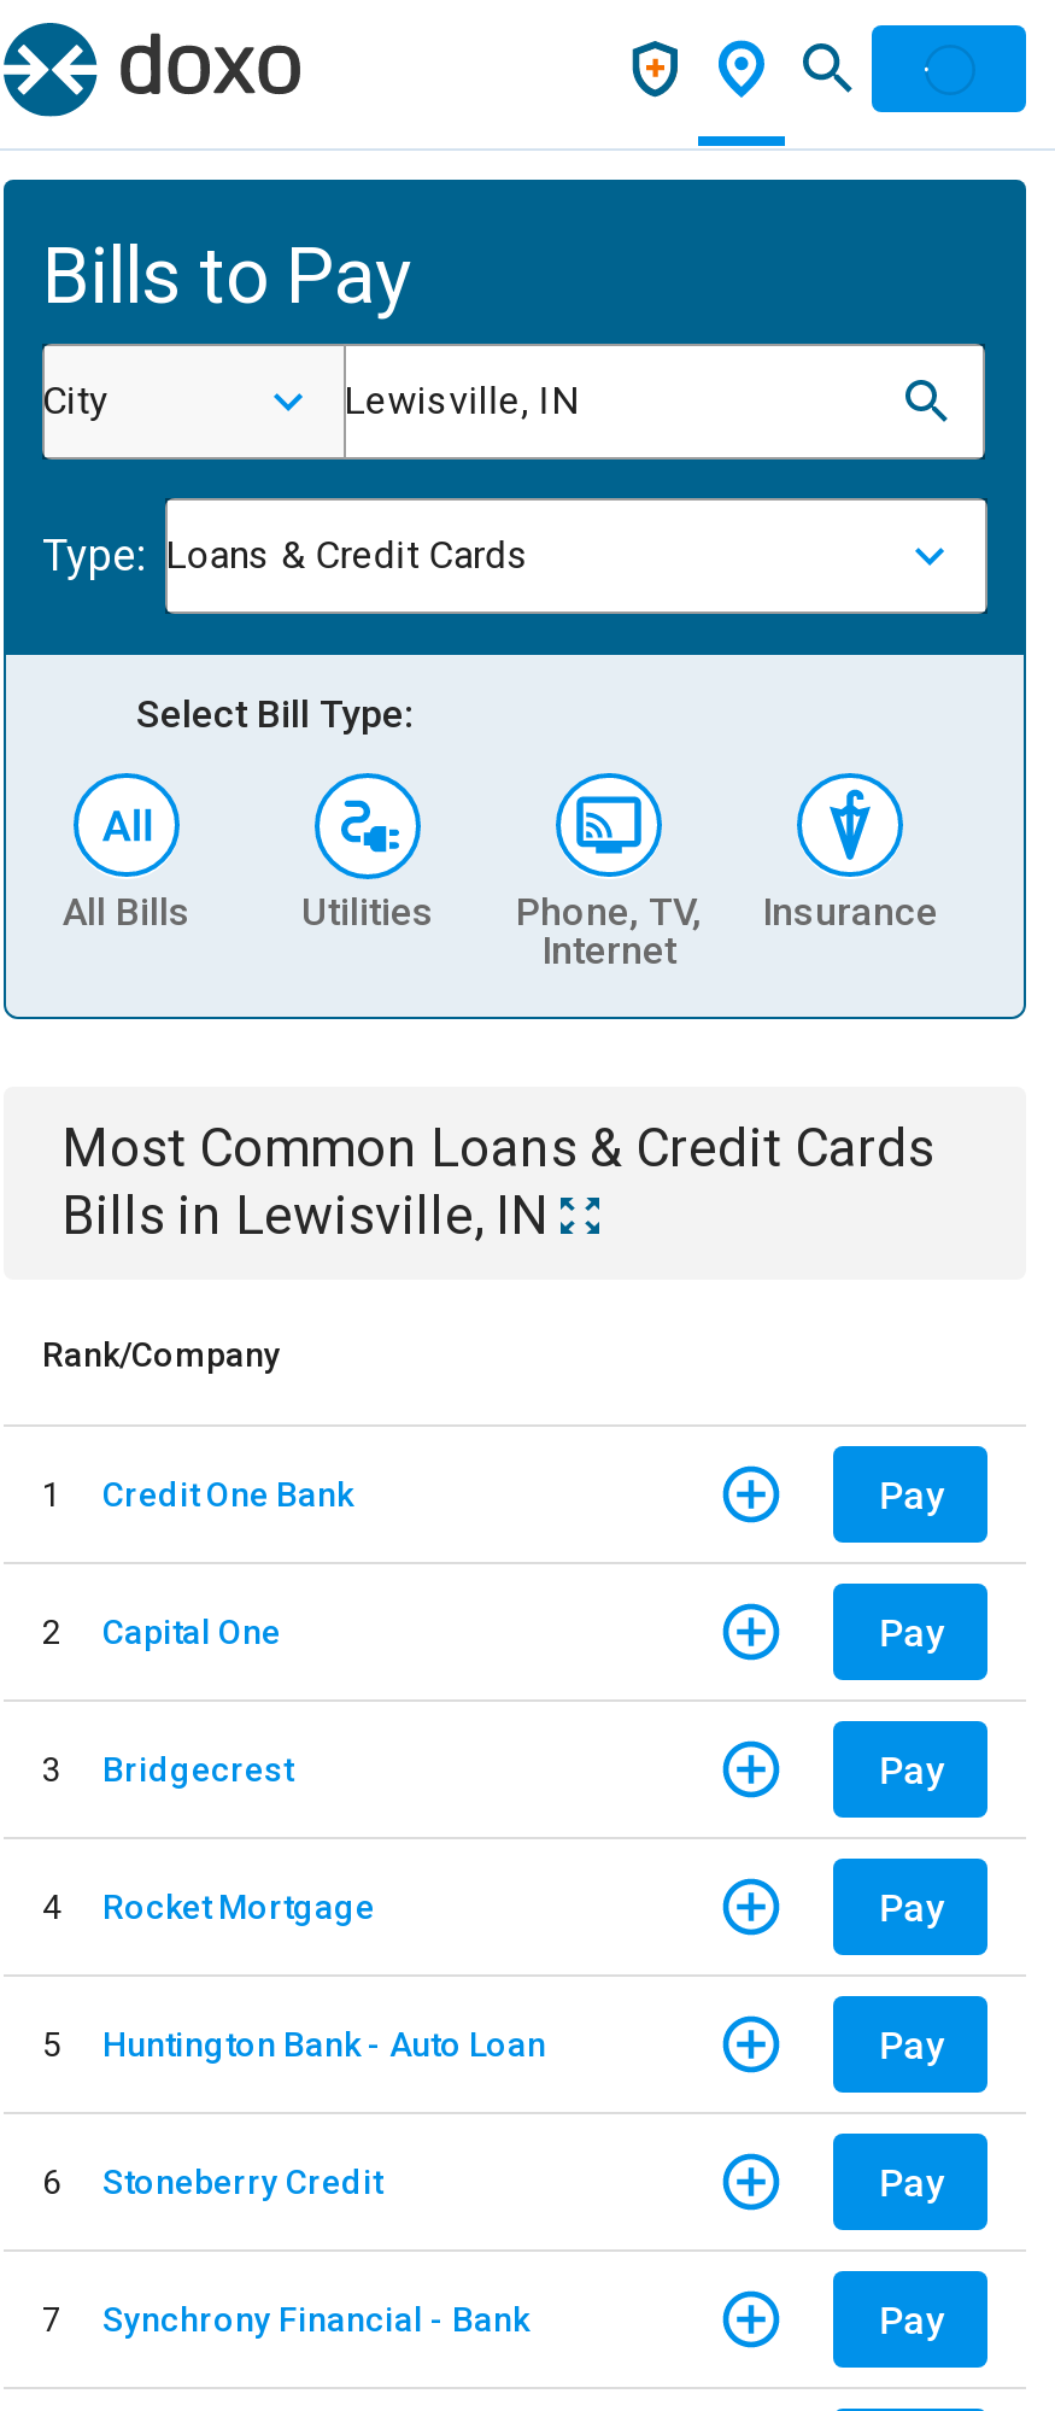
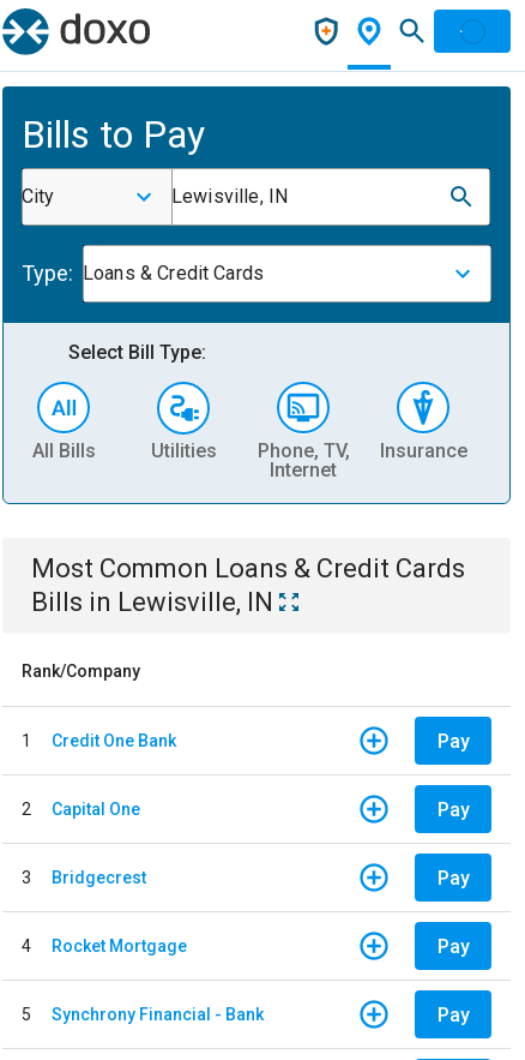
- Huntington Bank - Auto Loan
- Pay
- 6
- Stoneberry Credit
- Pay
- 7
